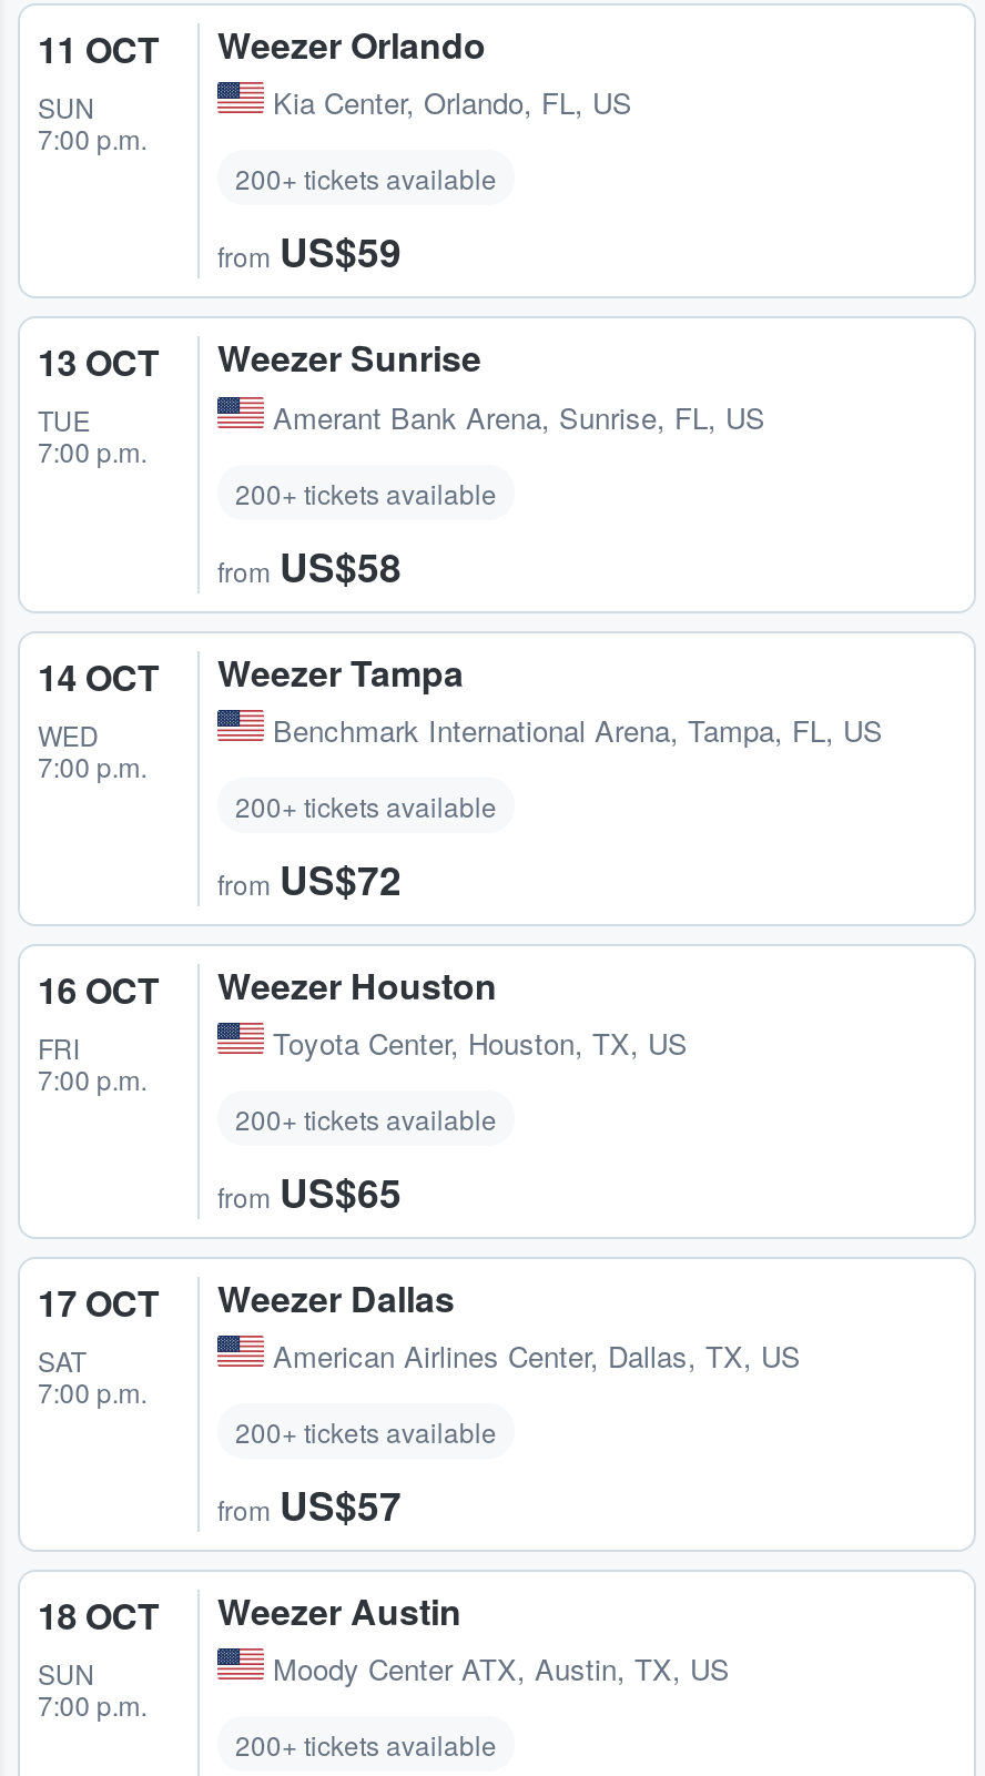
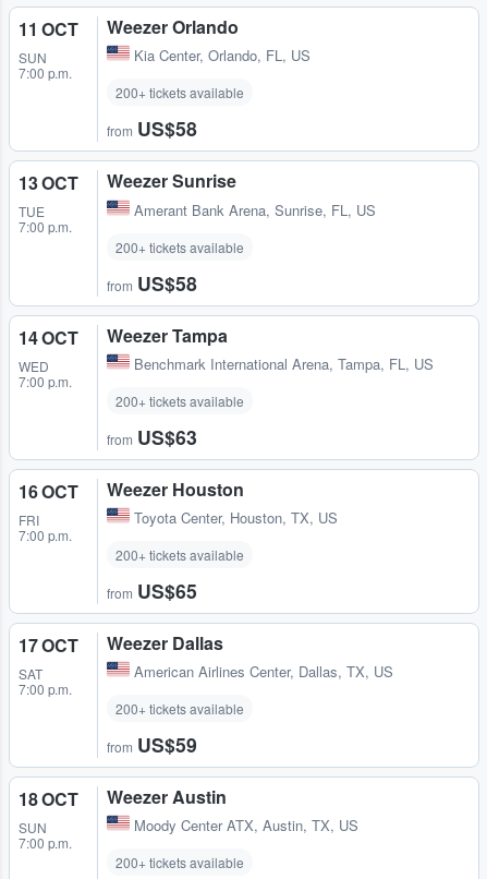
- from US$59
+ from US$58

- from US$72
+ from US$63

- from US$57
+ from US$59
